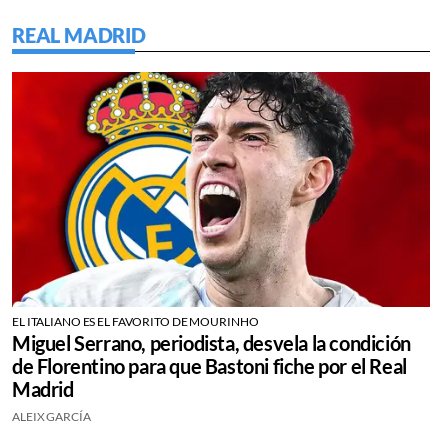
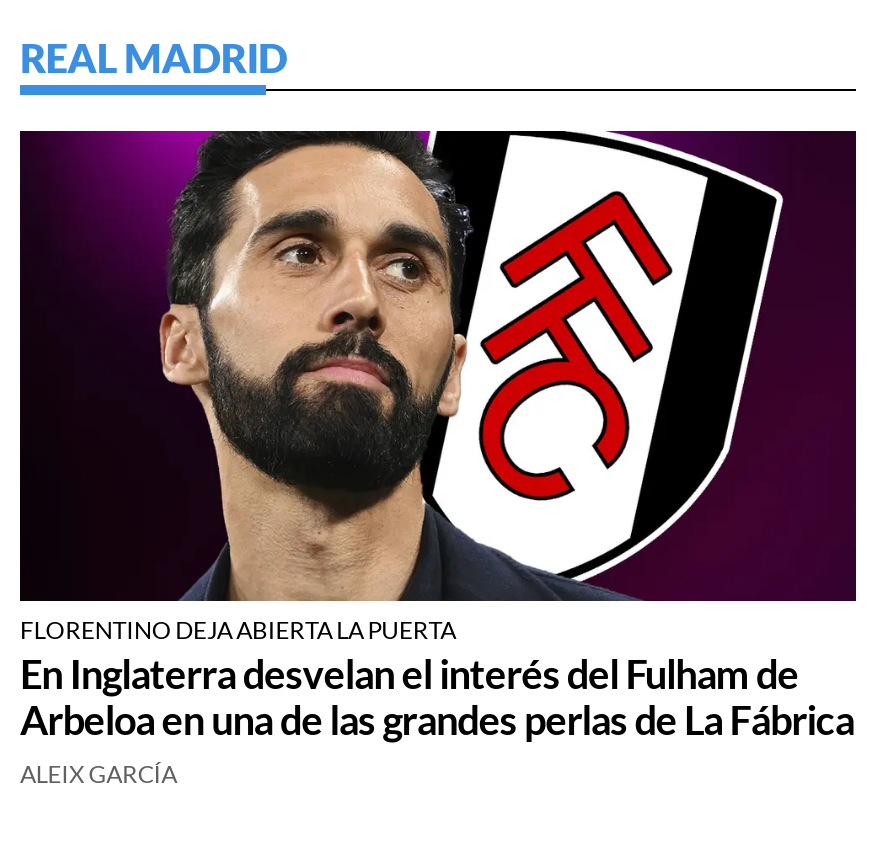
- [image]
- EL ITALIANO ES EL FAVORITO DE MOURINHO
- Miguel Serrano, periodista, desvela la condición
- de Florentino para que Bastoni fiche por el Real
- Madrid
+ [image]
+ FLORENTINO DEJA ABIERTA LA PUERTA
+ En Inglaterra desvelan el interés del Fulham de
+ Arbeloa en una de las grandes perlas de La Fábrica
